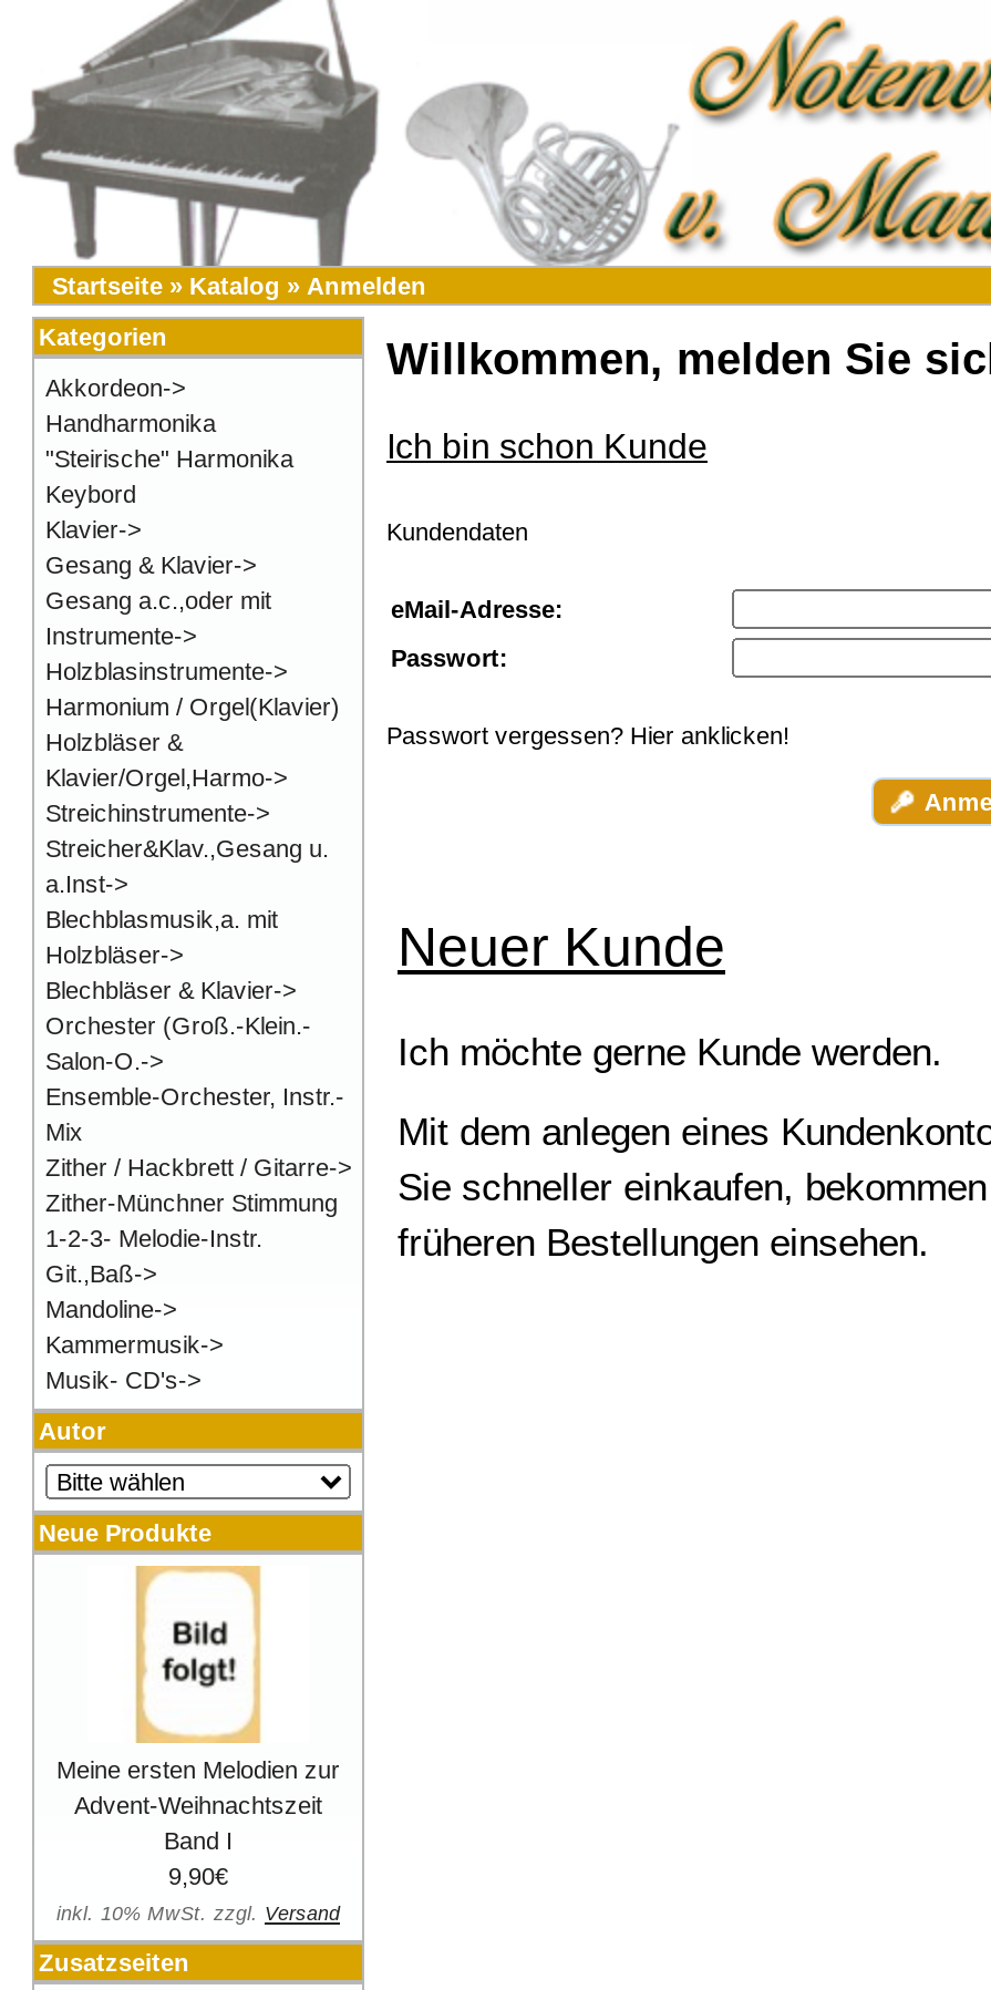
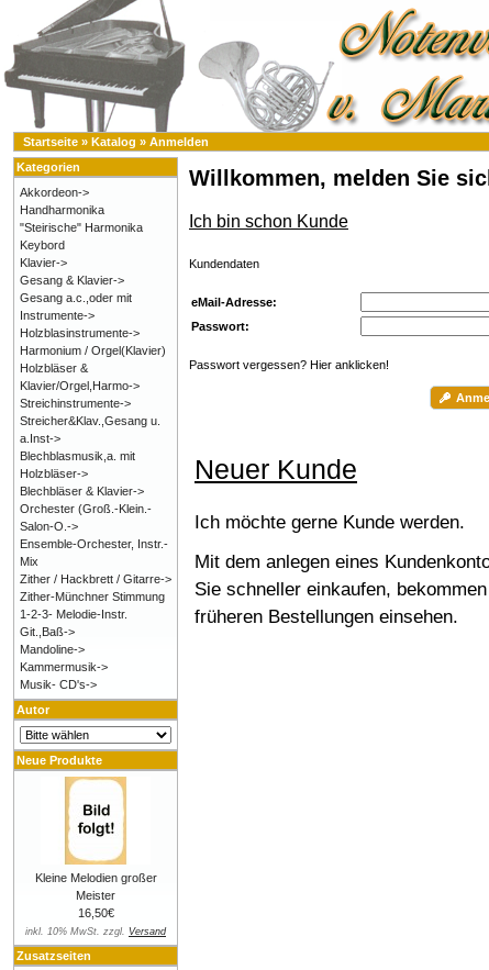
- Meine ersten Melodien zur
- Advent-Weihnachtszeit
- Band I
- 9,90€
+ Kleine Melodien großer
+ Meister
+ 16,50€
